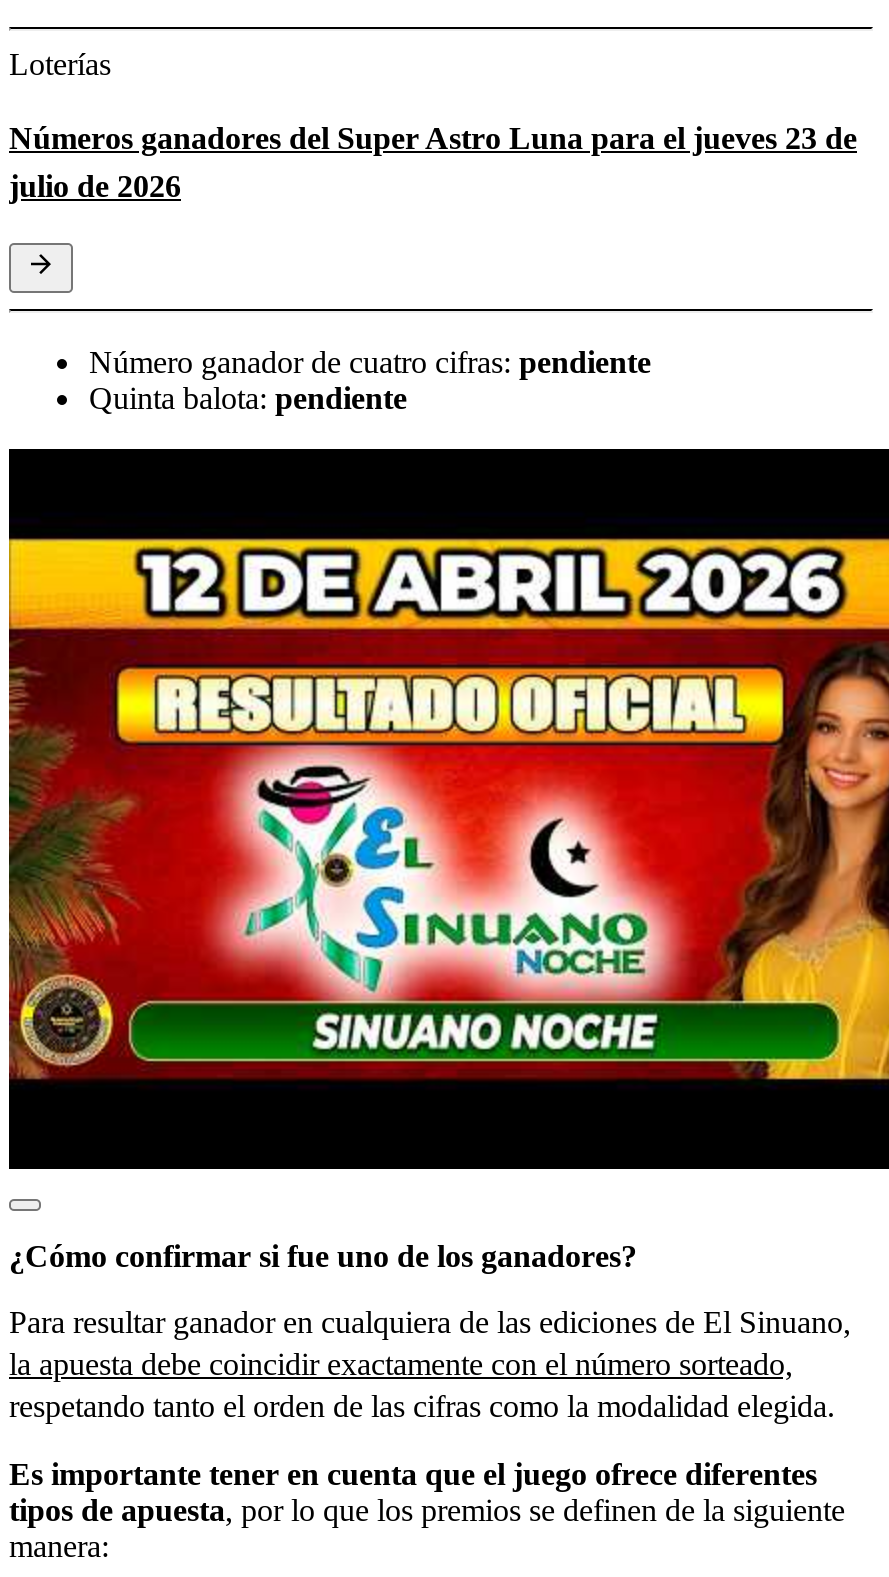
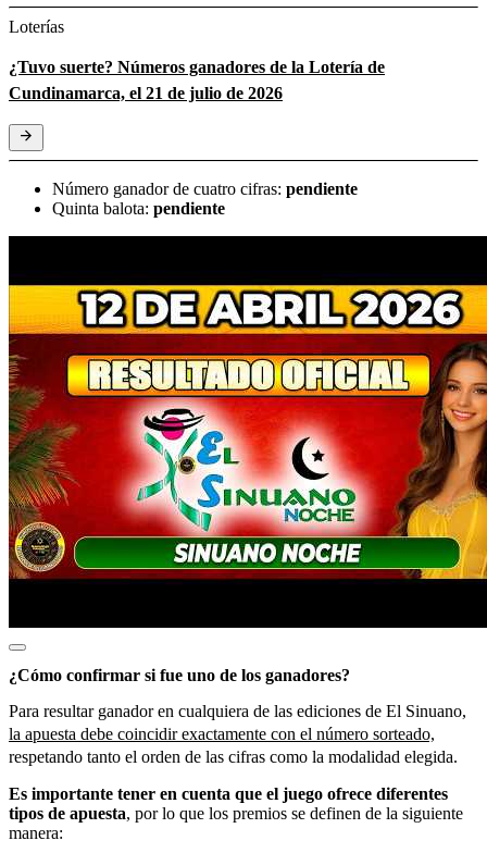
- Números ganadores del Super Astro Luna para el jueves 23 de
- julio de 2026
+ ¿Tuvo suerte? Números ganadores de la Lotería de
+ Cundinamarca, el 21 de julio de 2026
